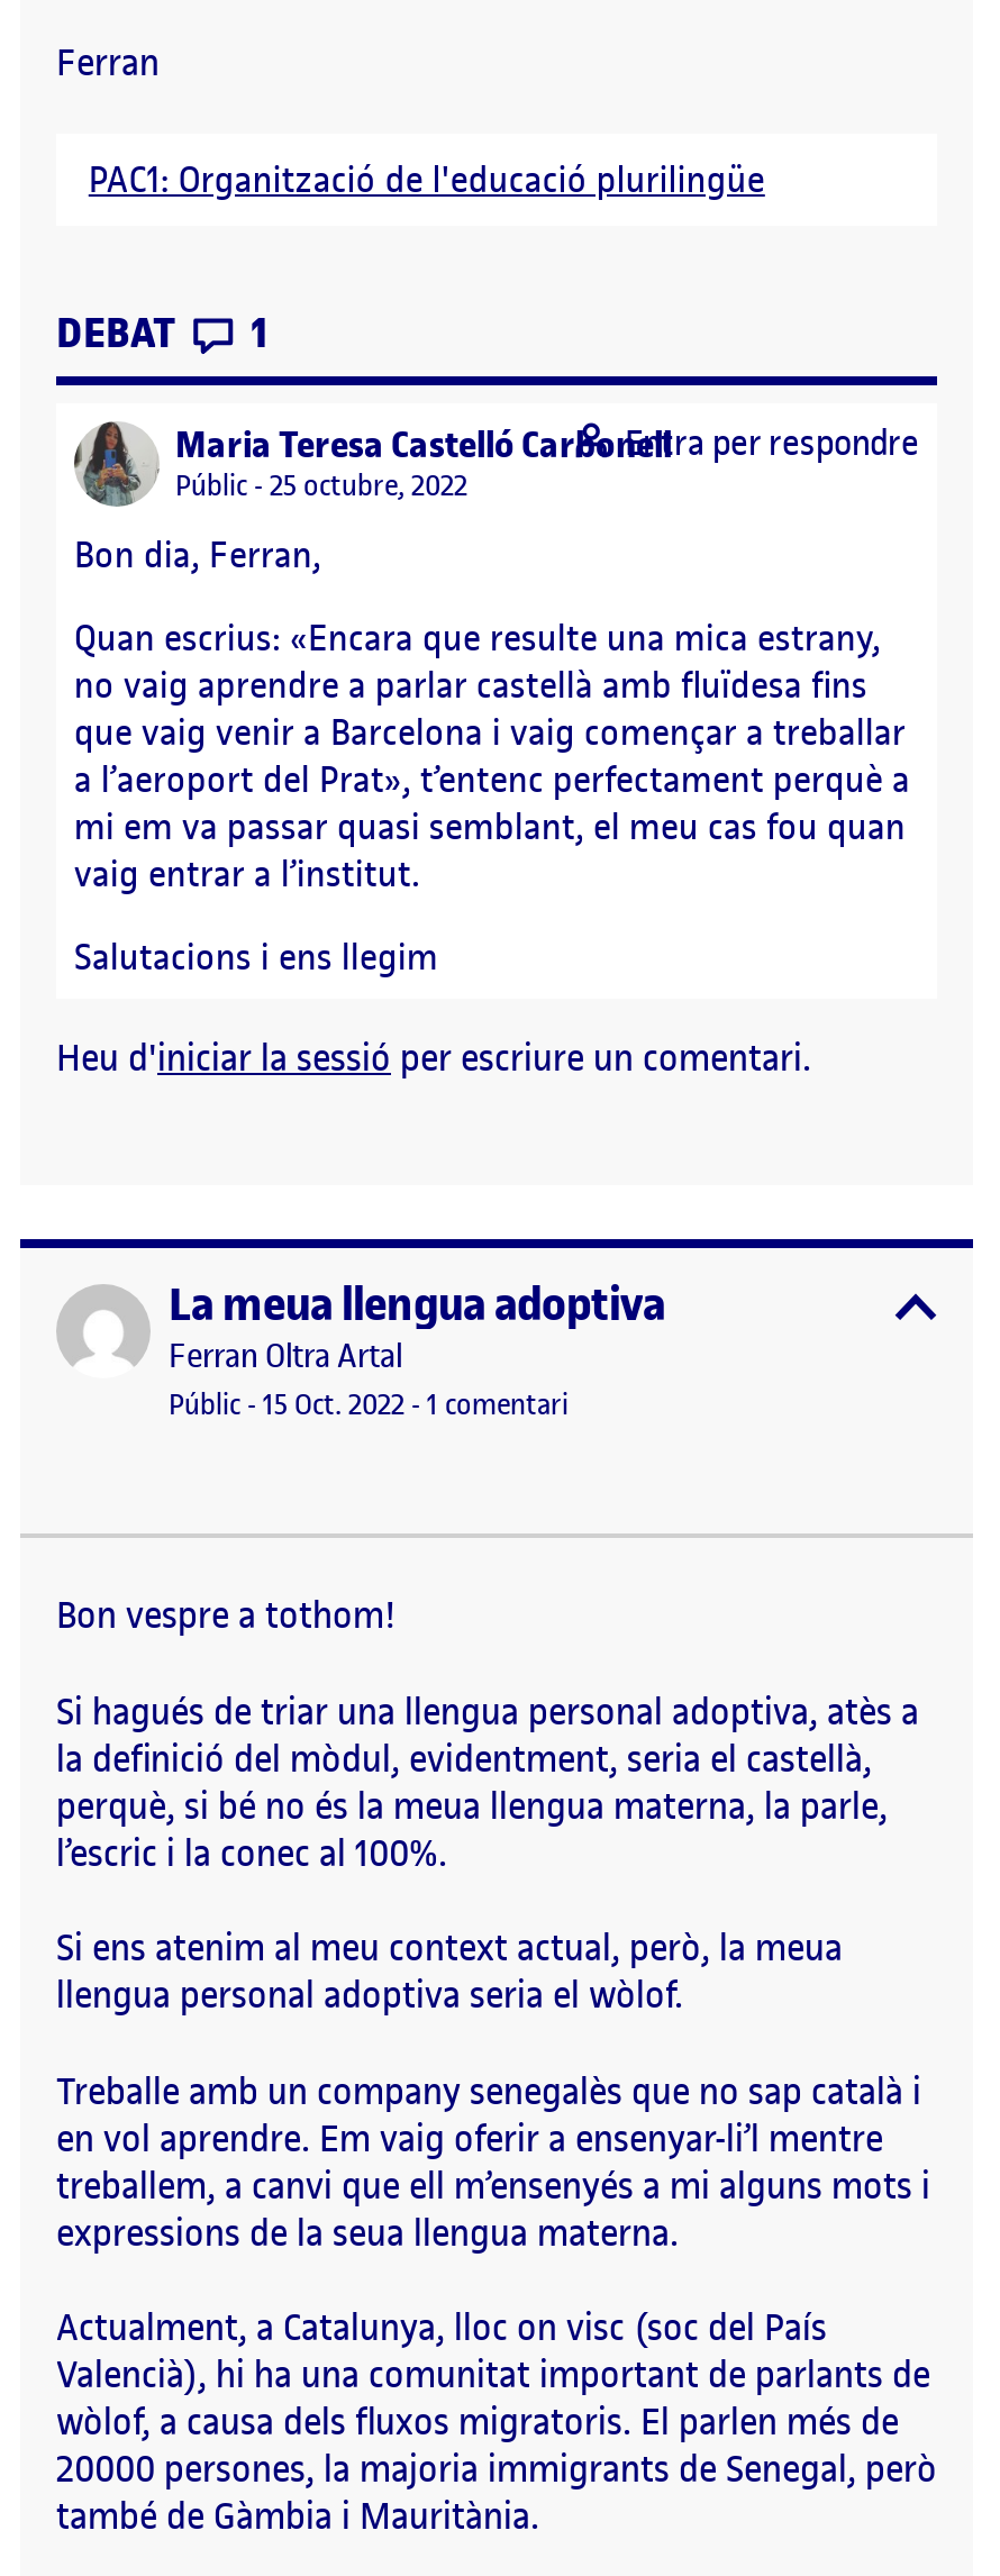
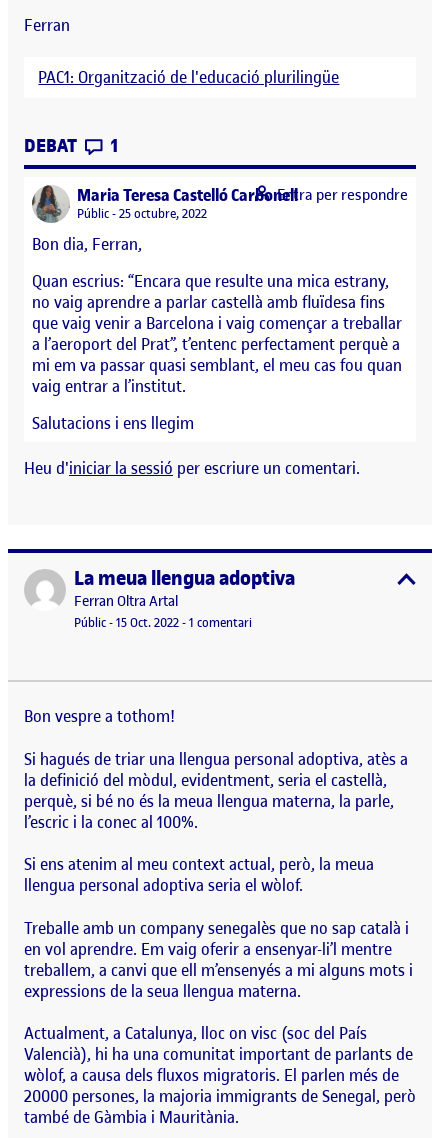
- Quan escrius: «Encara que resulte una mica estrany,
+ Quan escrius: “Encara que resulte una mica estrany,

- a l’aeroport del Prat», t’entenc perfectament perquè a
+ a l’aeroport del Prat”, t’entenc perfectament perquè a
